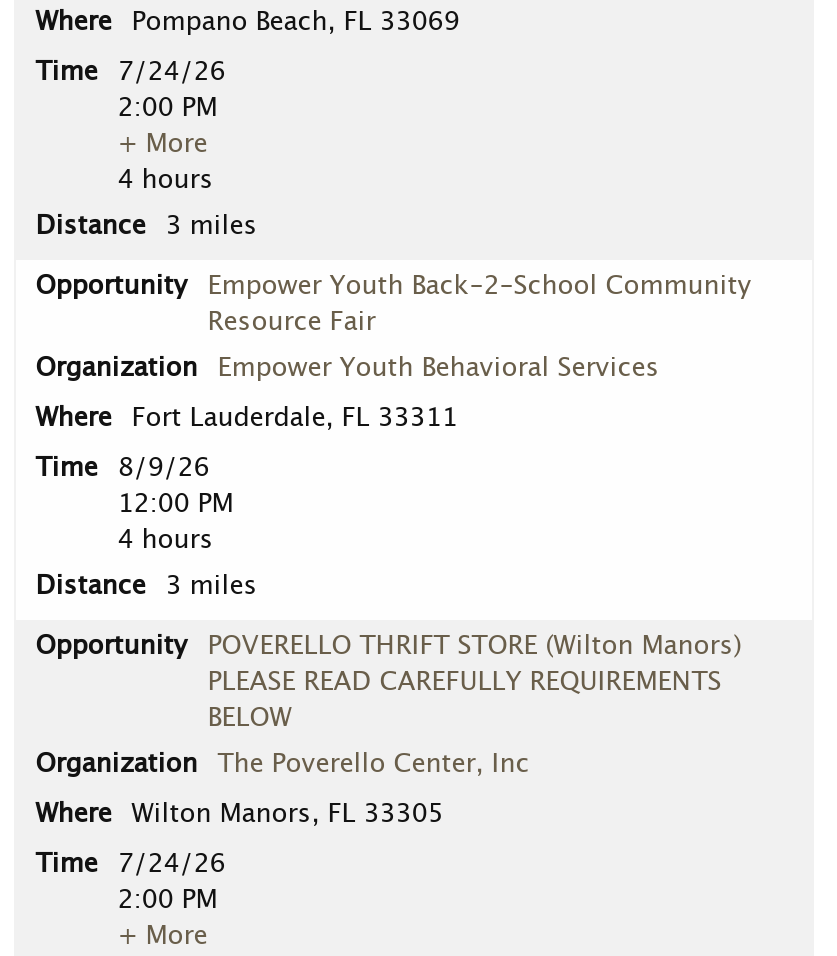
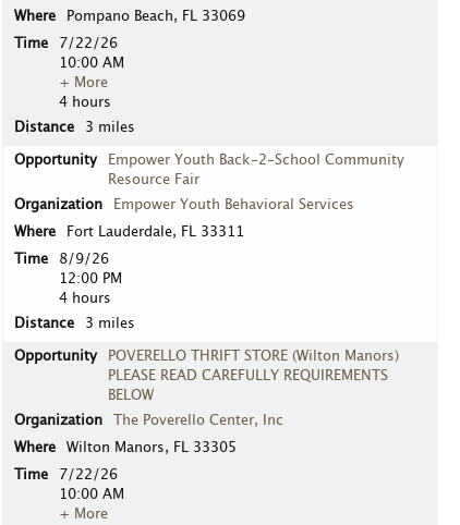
- 7/24/26
- 2:00 PM
+ 7/22/26
+ 10:00 AM

- 7/24/26
- 2:00 PM
+ 7/22/26
+ 10:00 AM
